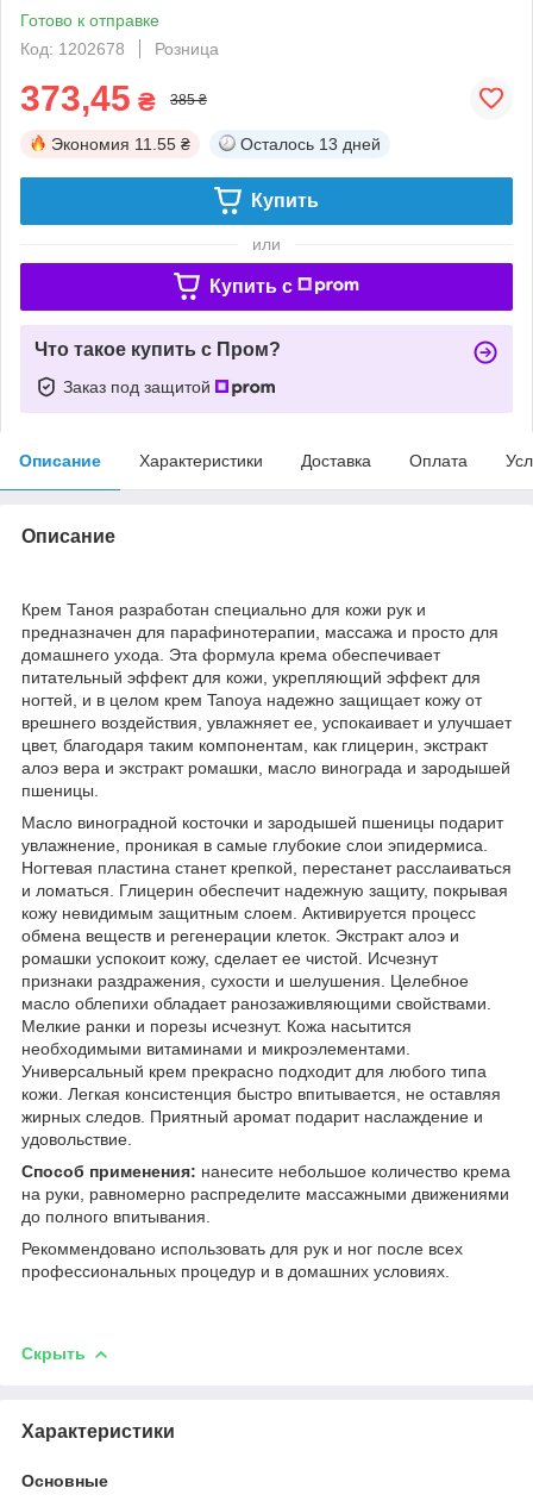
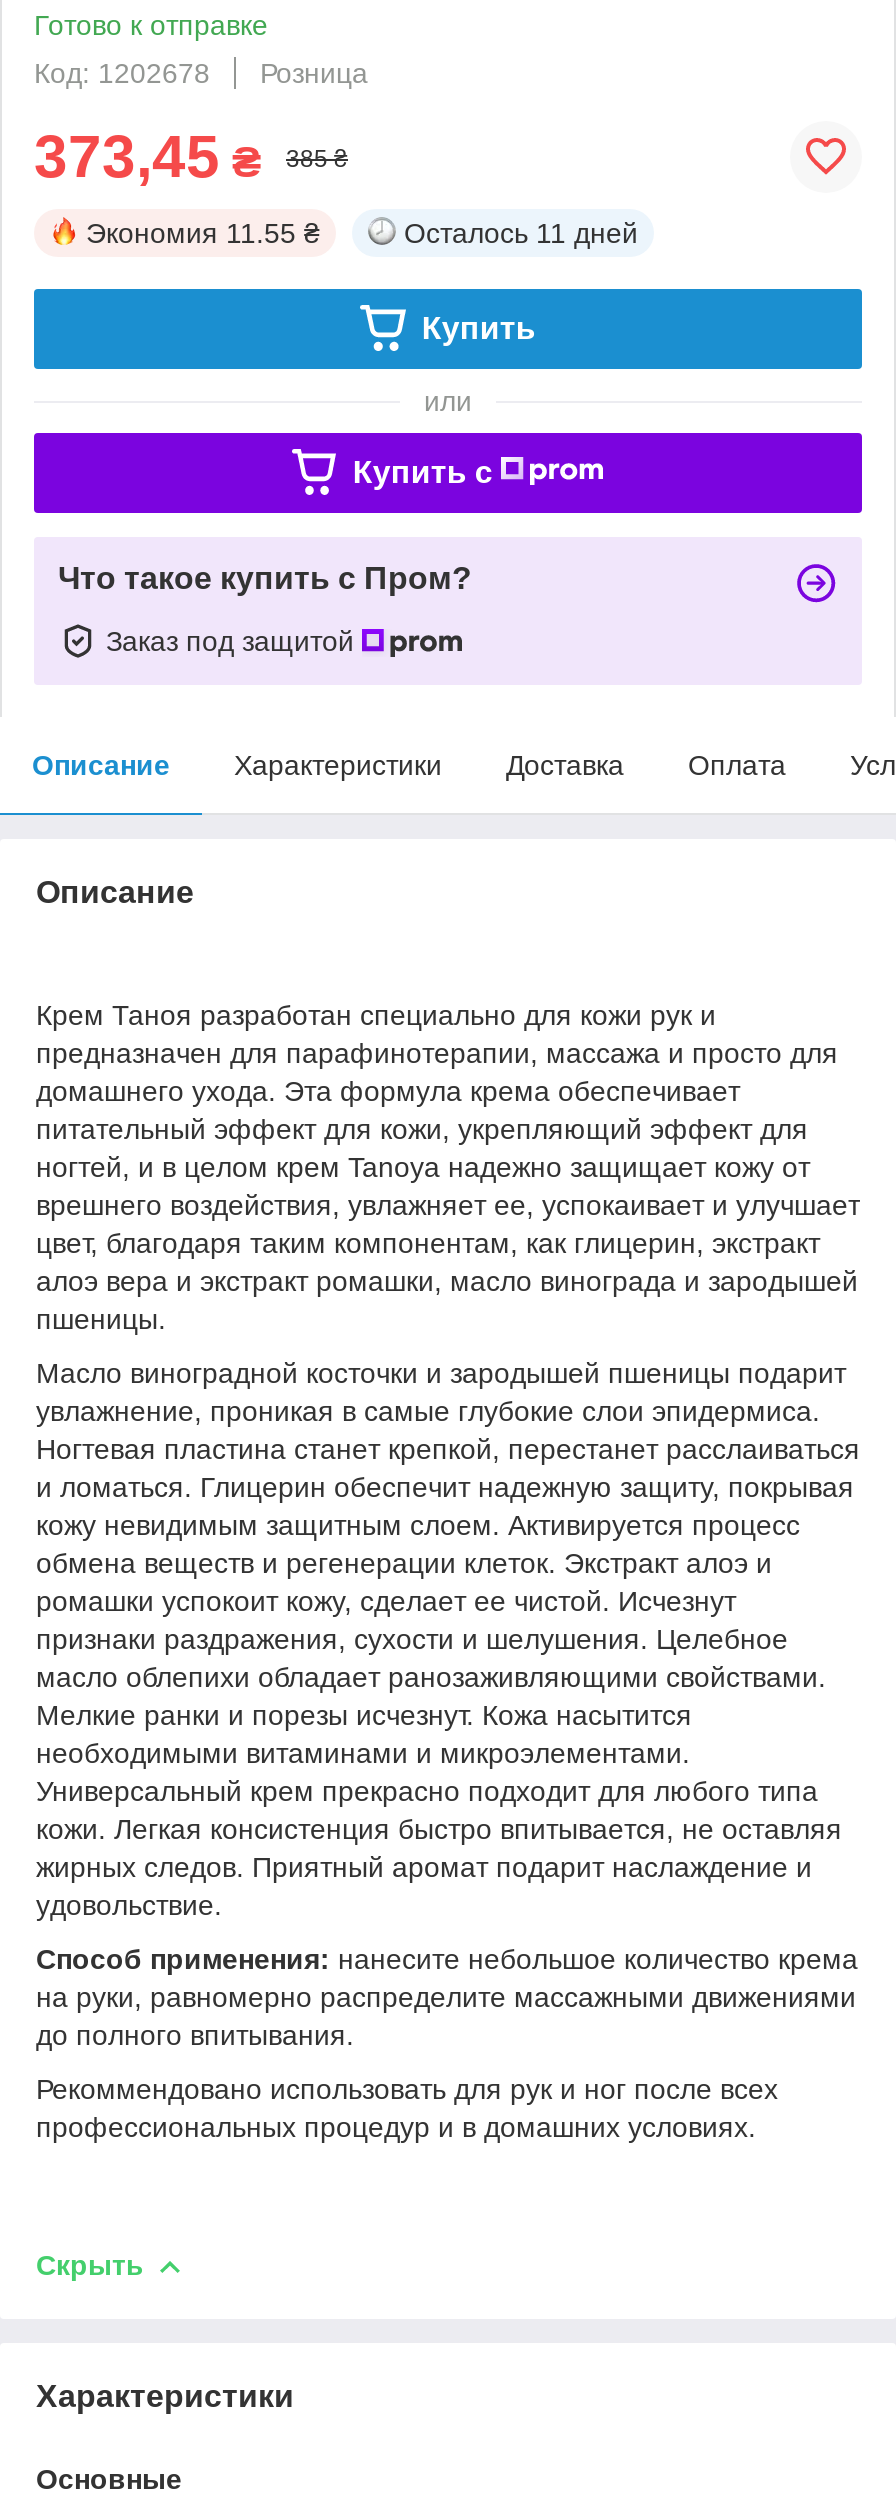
- Осталось 13 дней
+ Осталось 11 дней
